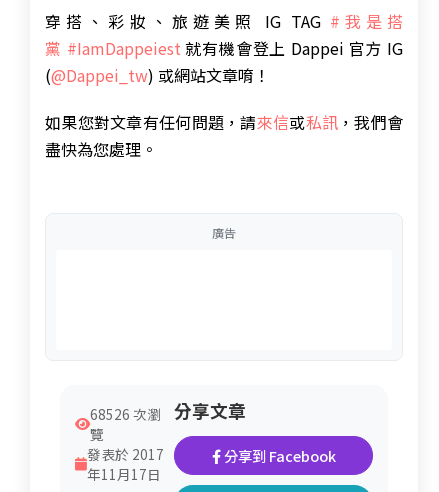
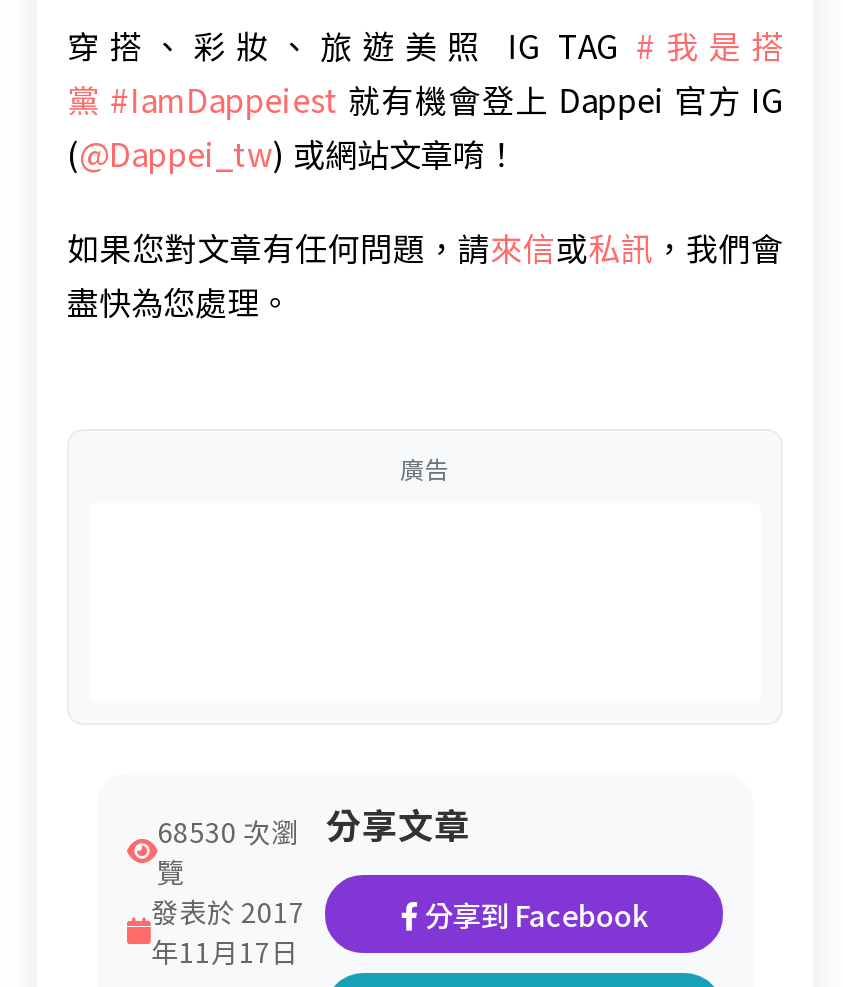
- 68526 次瀏 分享文章
+ 68530 次瀏 分享文章
